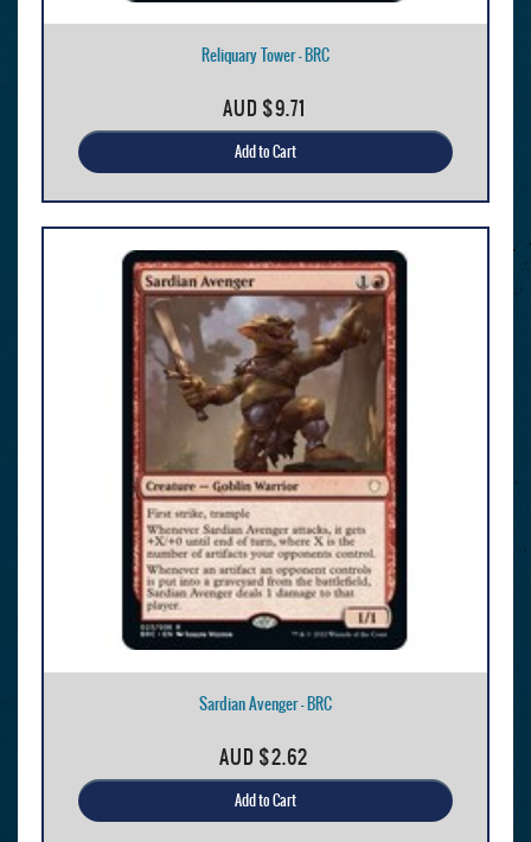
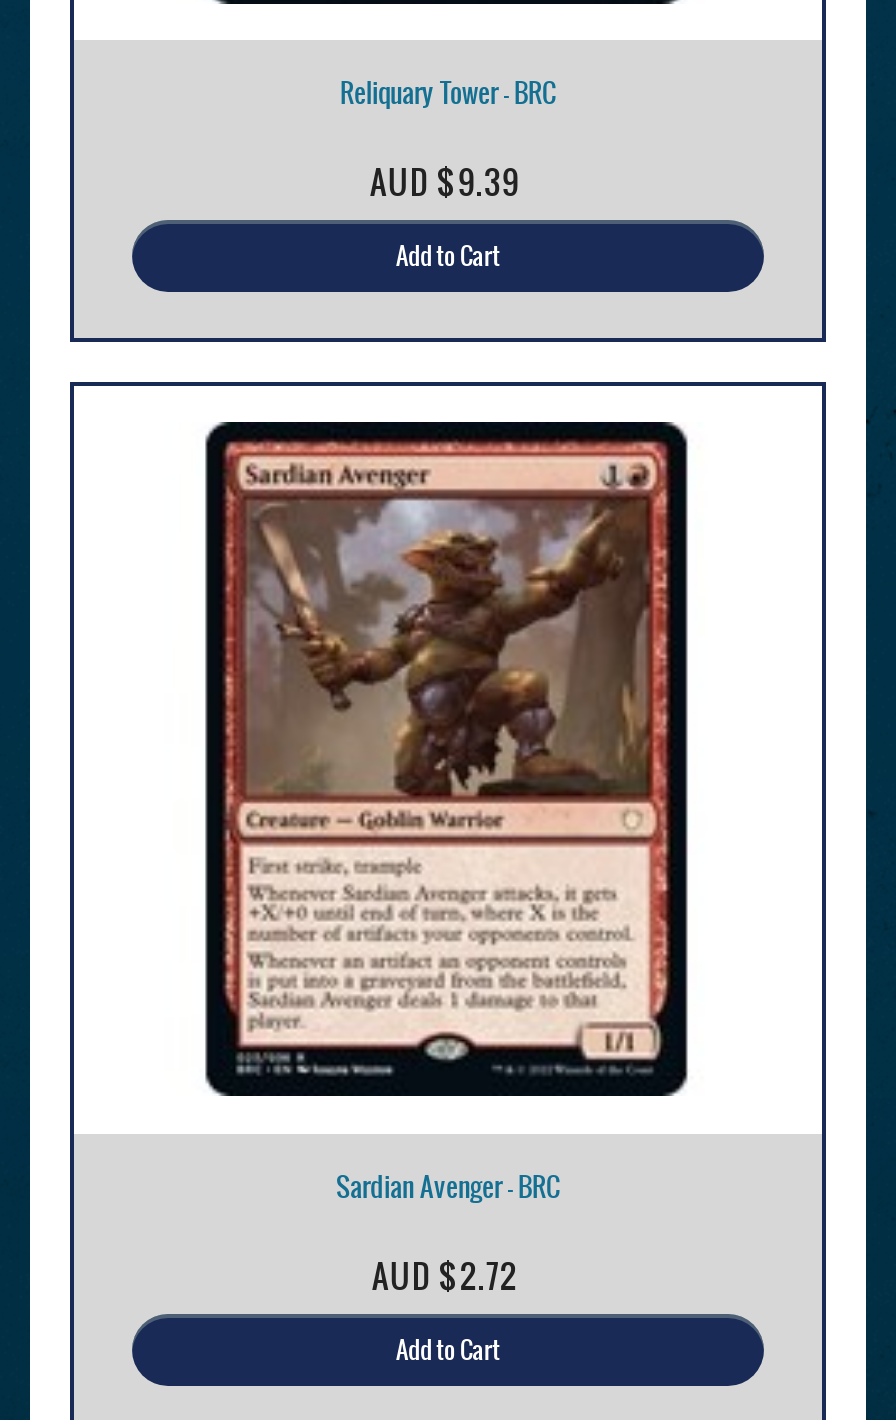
- AUD $9.71
+ AUD $9.39

- AUD $2.62
+ AUD $2.72
